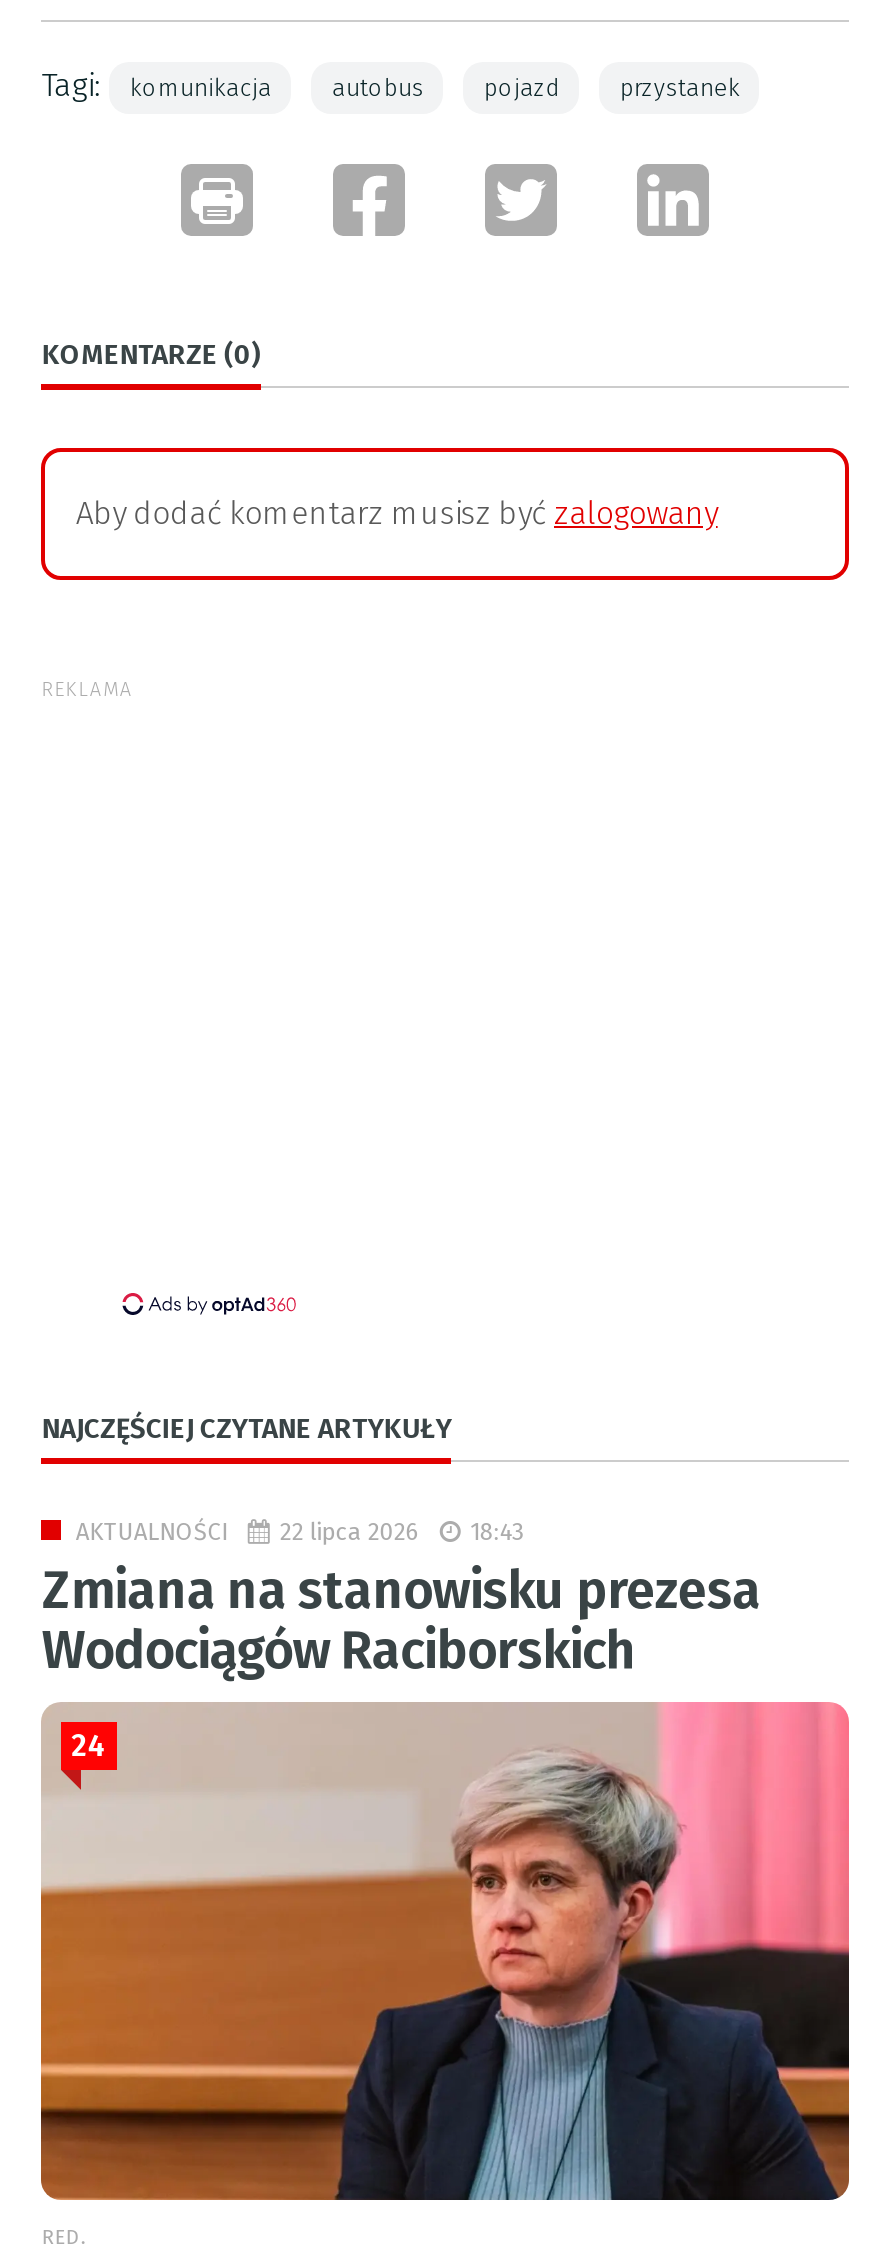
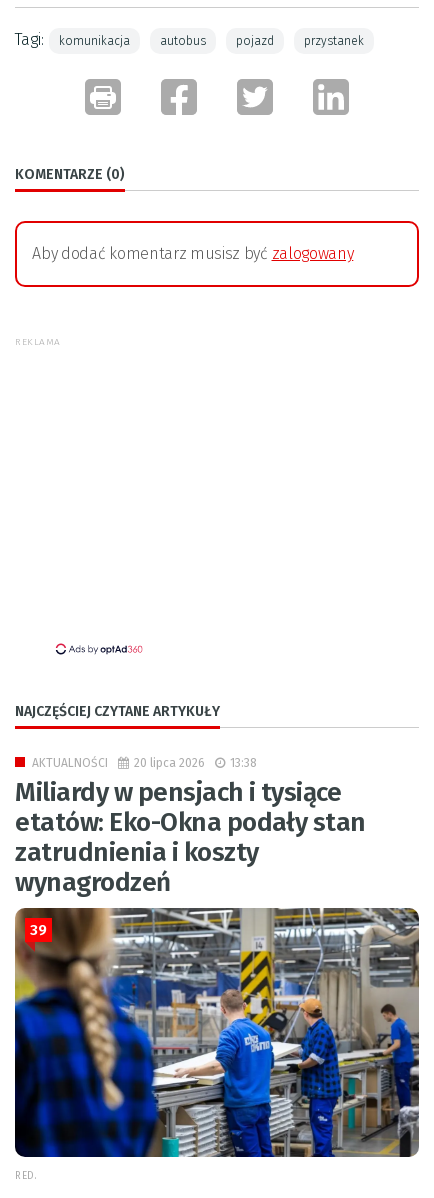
- 22 lipca 2026
- 18:43
- Zmiana na stanowisku prezesa
- Wodociągów Raciborskich
+ 20 lipca 2026
+ 13:38
+ Miliardy w pensjach i tysiące
+ etatów: Eko-Okna podały stan
+ zatrudnienia i koszty
+ wynagrodzeń

- [image]
- 24
+ [image]
+ 39
